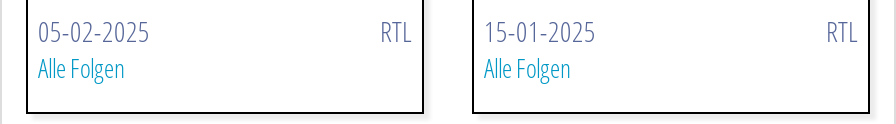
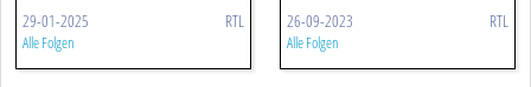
- 05-02-2025
+ 29-01-2025

- RTL 15-01-2025
+ RTL 26-09-2023
